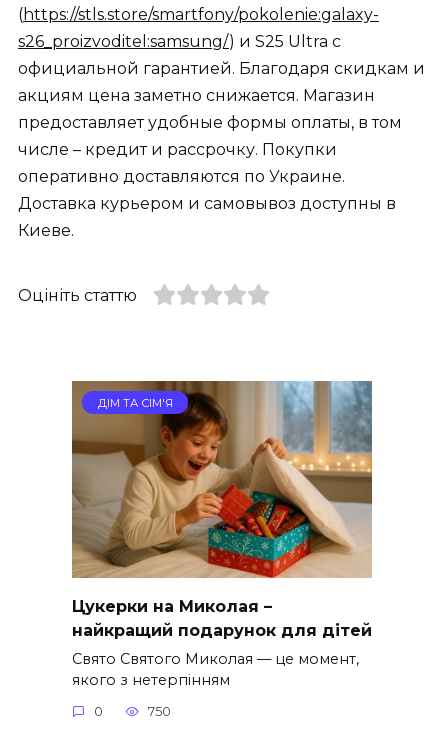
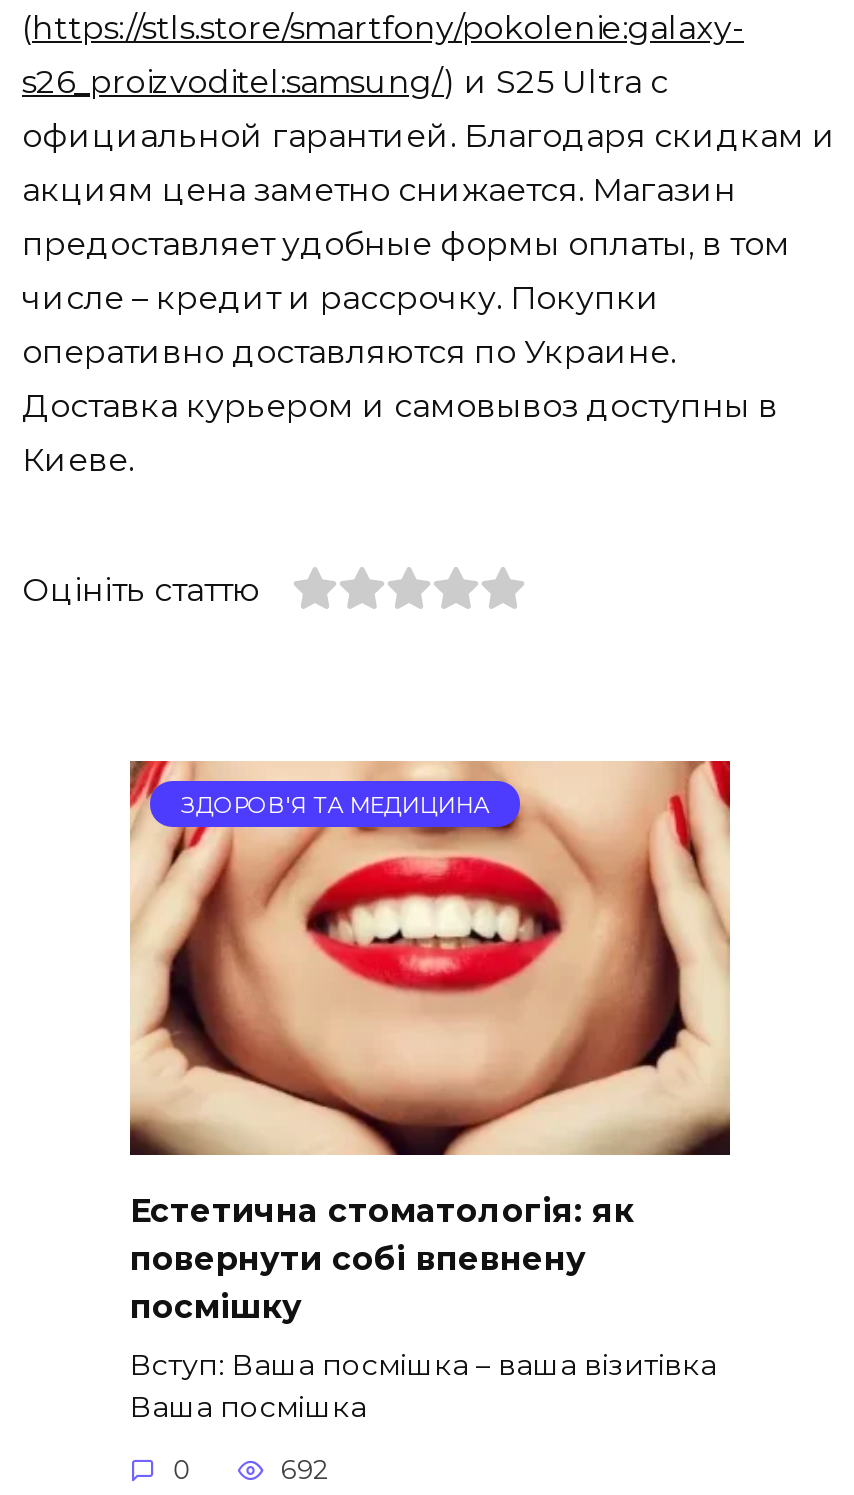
- [image]
- ДІМ ТА СІМ'Я
+ [image]
+ ЗДОРОВ'Я ТА МЕДИЦИНА

- Цукерки на Миколая –
- найкращий подарунок для дітей
+ Естетична стоматологія: як
+ повернути собі впевнену
+ посмішку

- Свято Святого Миколая — це момент,
- якого з нетерпінням
+ Вступ: Ваша посмішка – ваша візитівка
+ Ваша посмішка

- 750
+ 692
